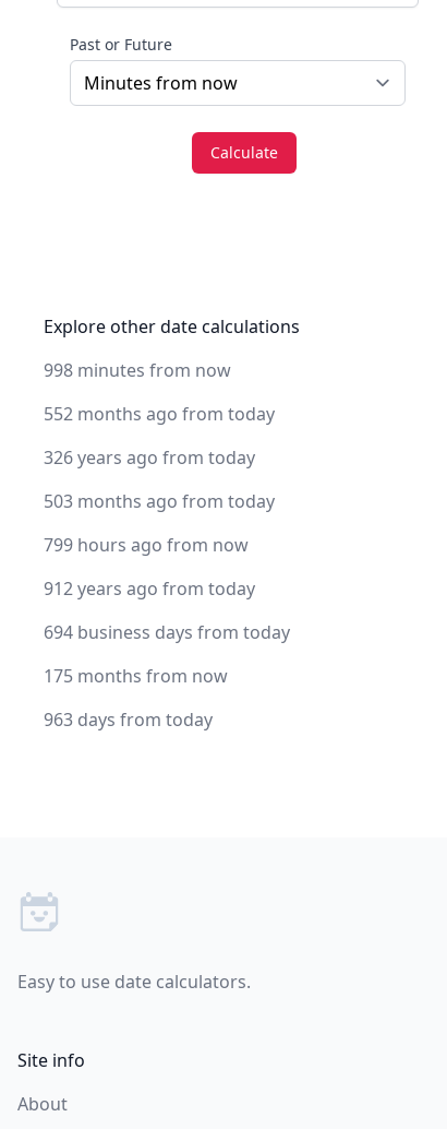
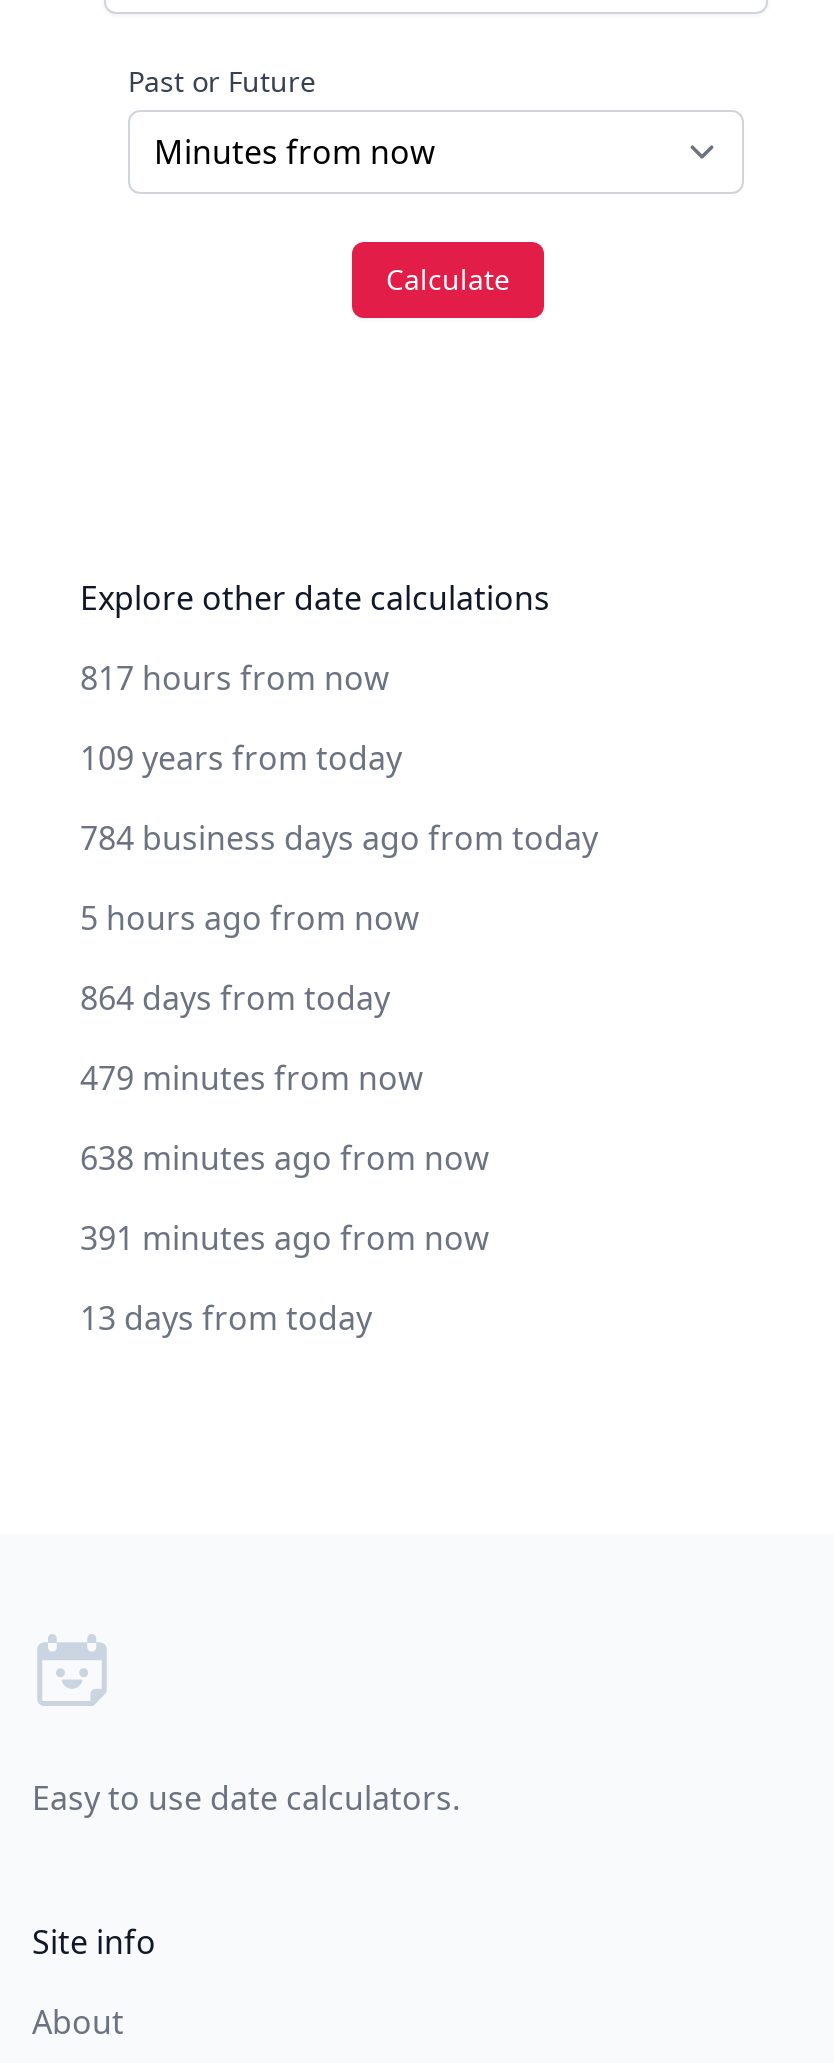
- 998 minutes from now
+ 817 hours from now

- 552 months ago from today
+ 109 years from today

- 326 years ago from today
+ 784 business days ago from today

- 503 months ago from today
+ 5 hours ago from now

- 799 hours ago from now
+ 864 days from today

- 912 years ago from today
+ 479 minutes from now

- 694 business days from today
+ 638 minutes ago from now

- 175 months from now
+ 391 minutes ago from now

- 963 days from today
+ 13 days from today
